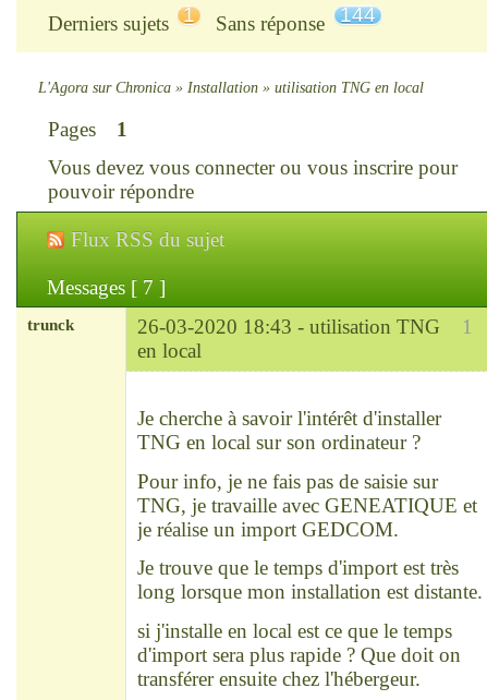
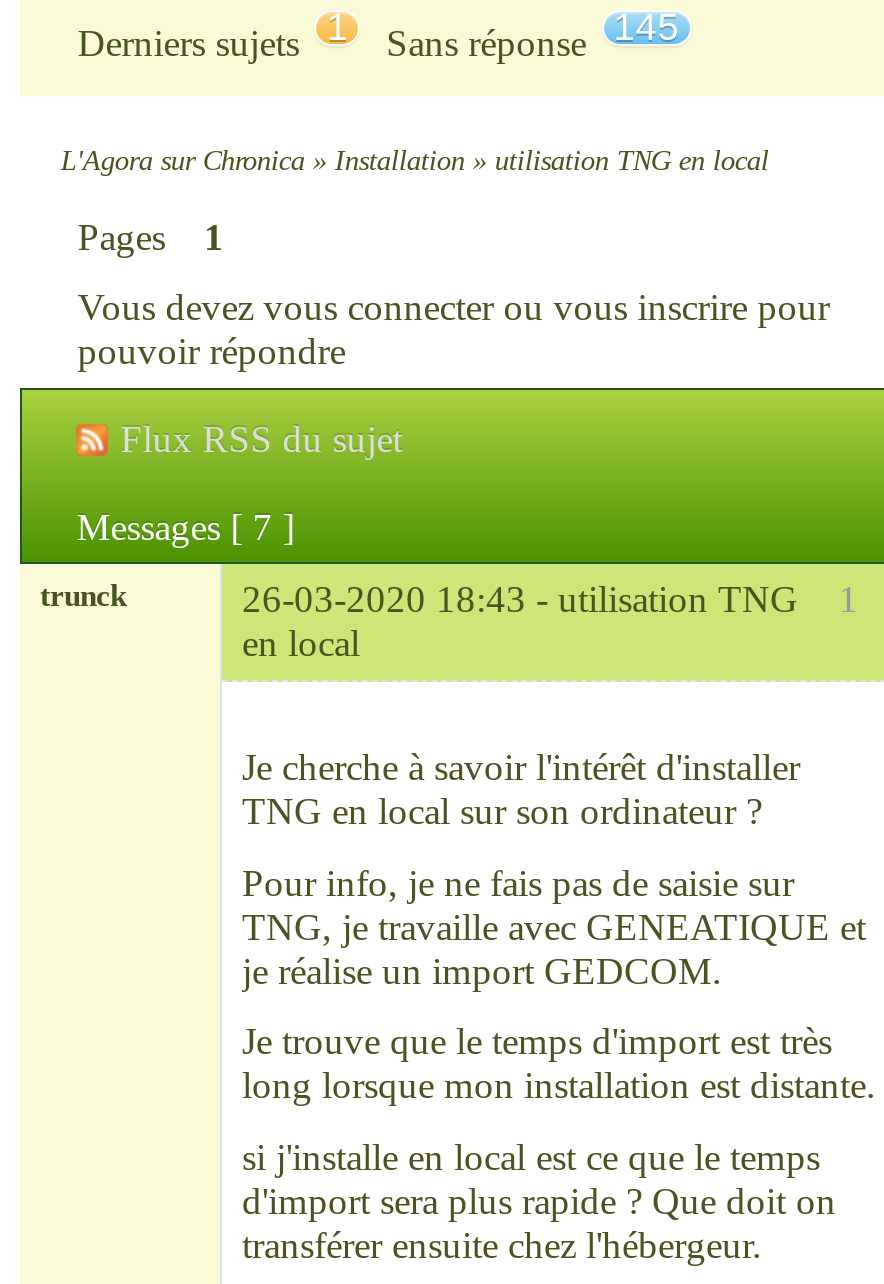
- 144
+ 145
